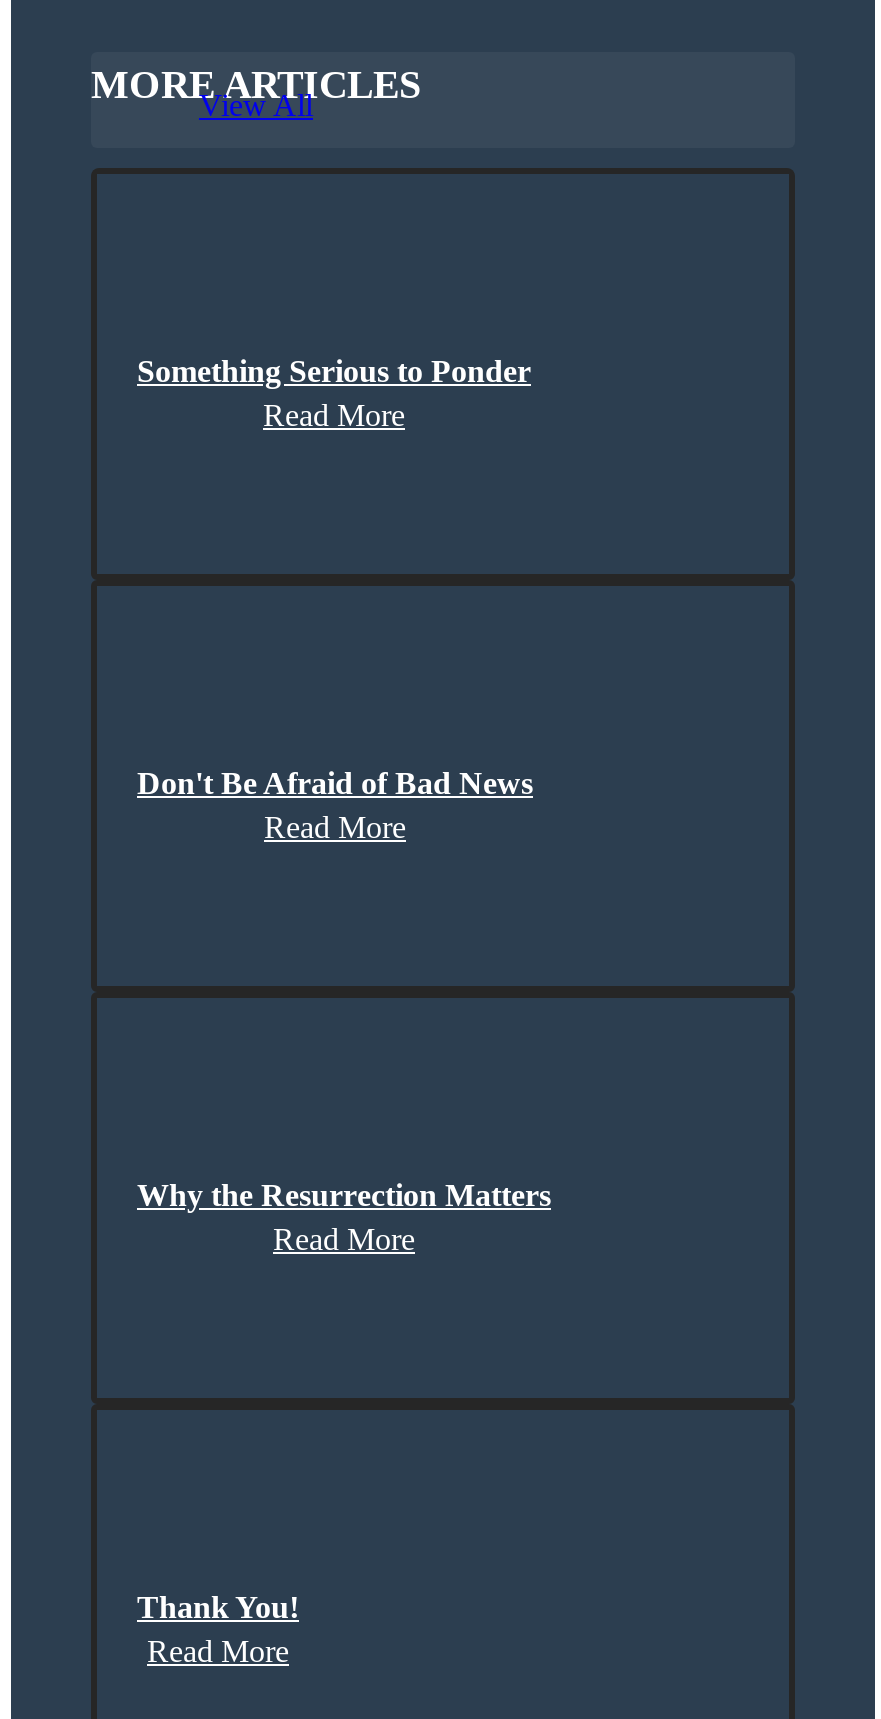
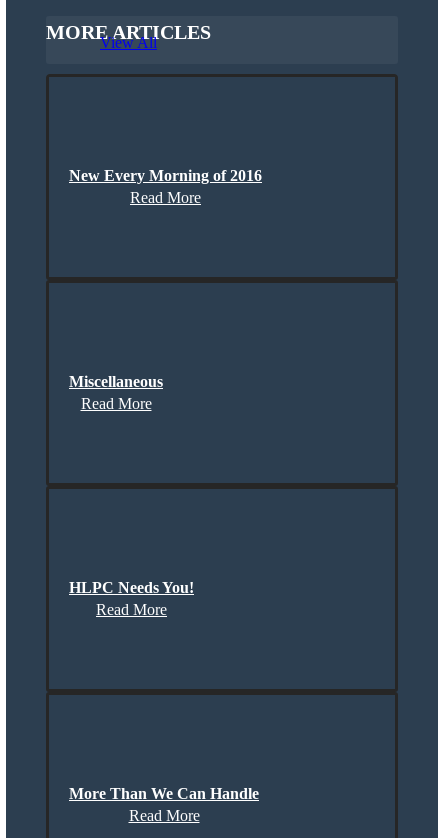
- Something Serious to Ponder
+ New Every Morning of 2016

- Don't Be Afraid of Bad News
+ Miscellaneous

- Why the Resurrection Matters
+ HLPC Needs You!

- Thank You!
+ More Than We Can Handle
